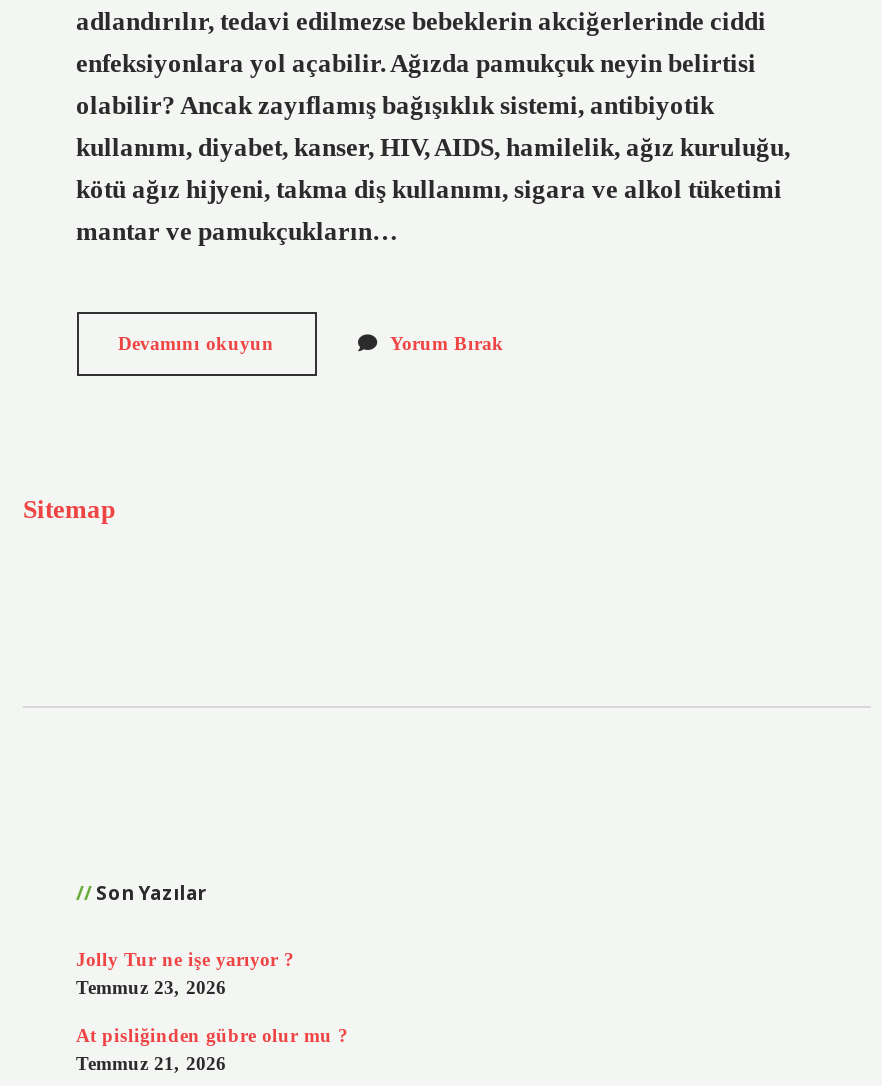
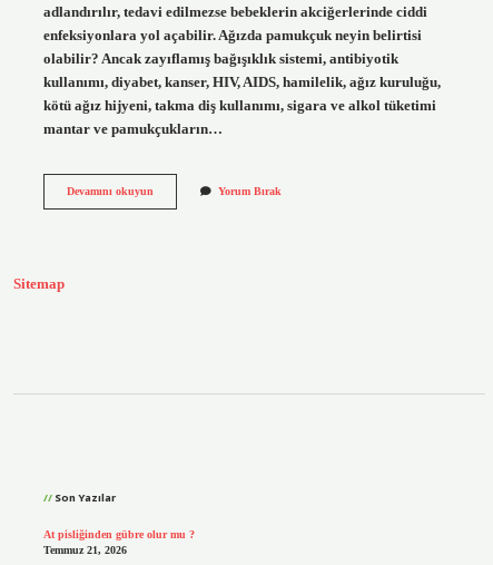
- Jolly Tur ne işe yarıyor ?
- Temmuz 23, 2026
